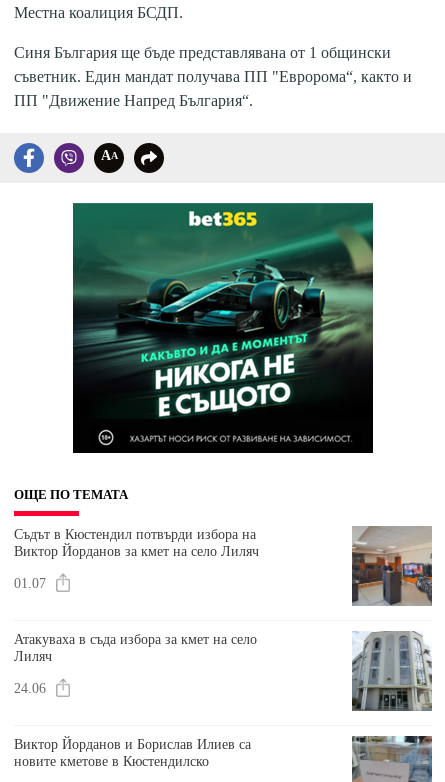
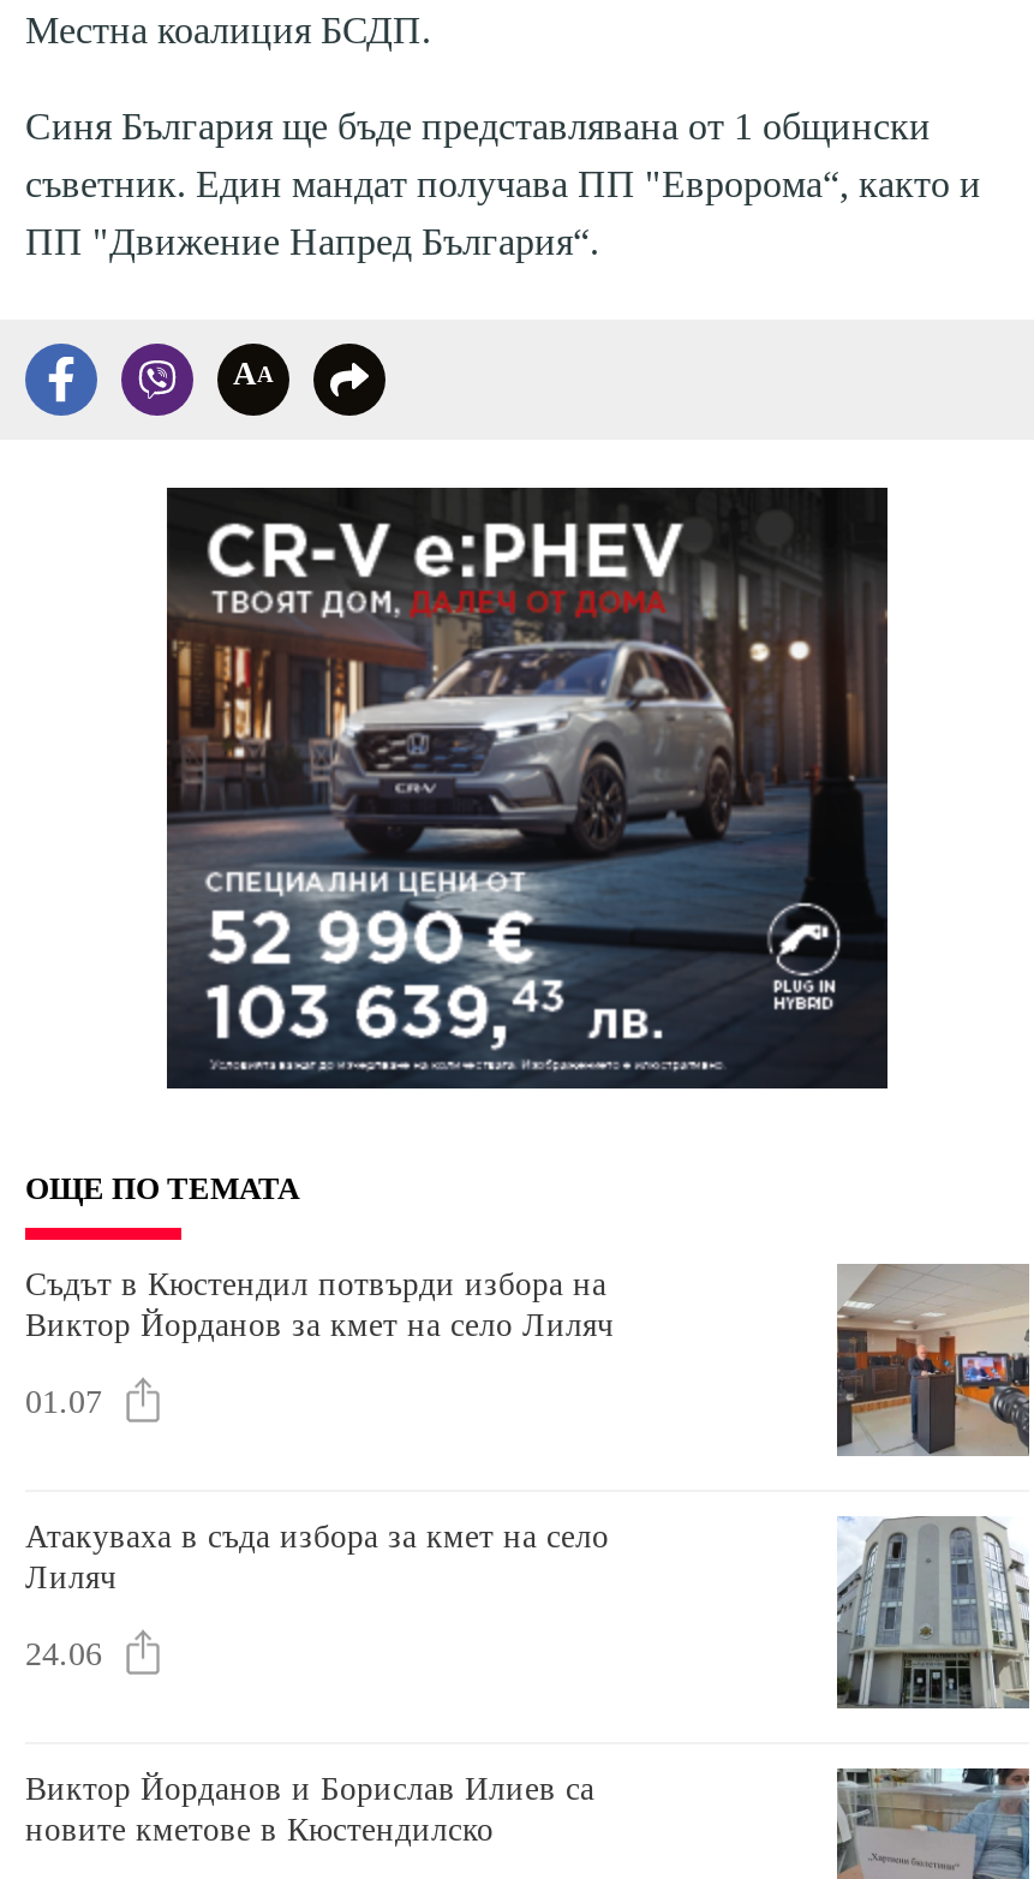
- [image]
+ [image]
